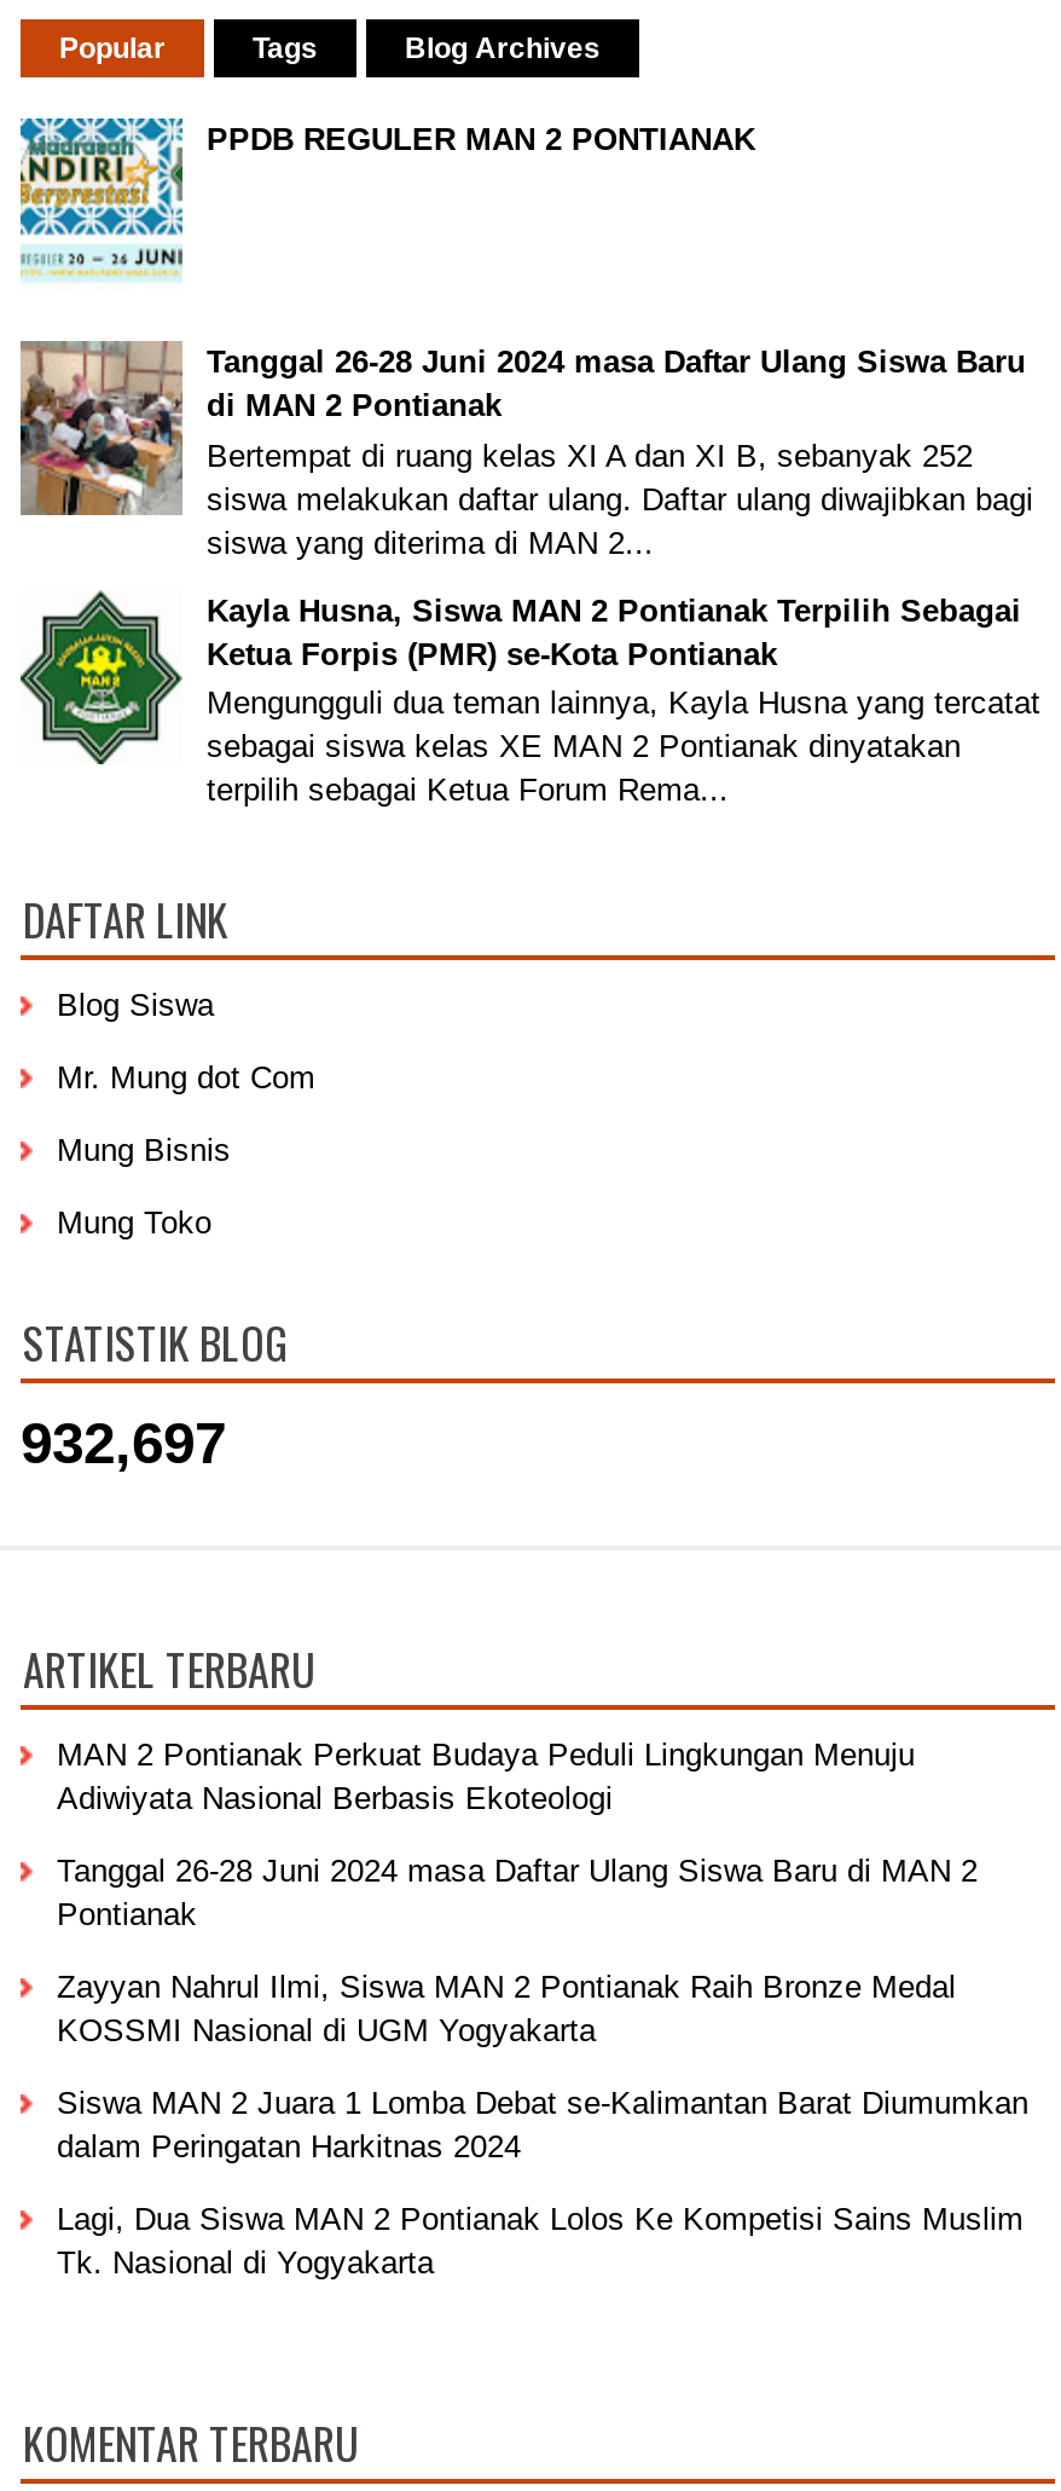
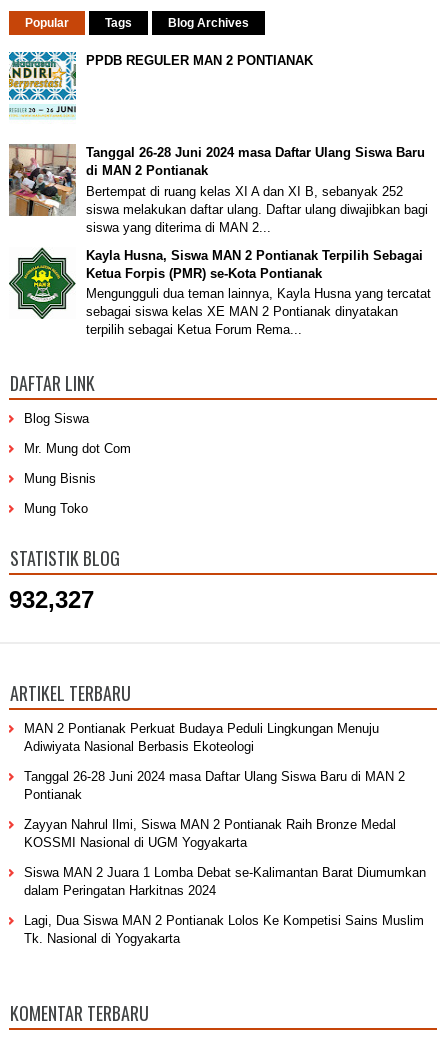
- 932,697
+ 932,327
